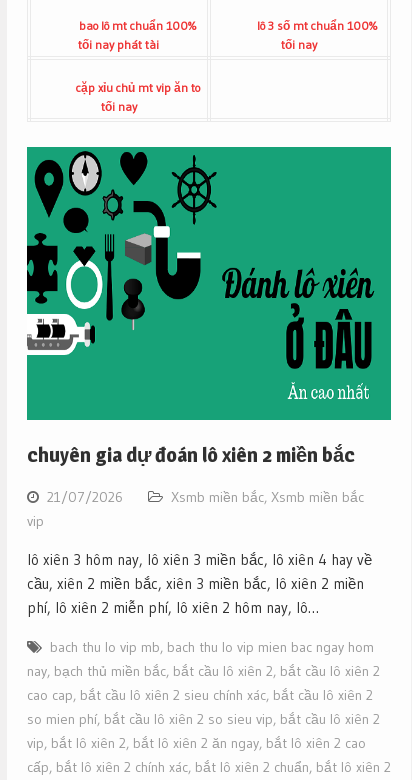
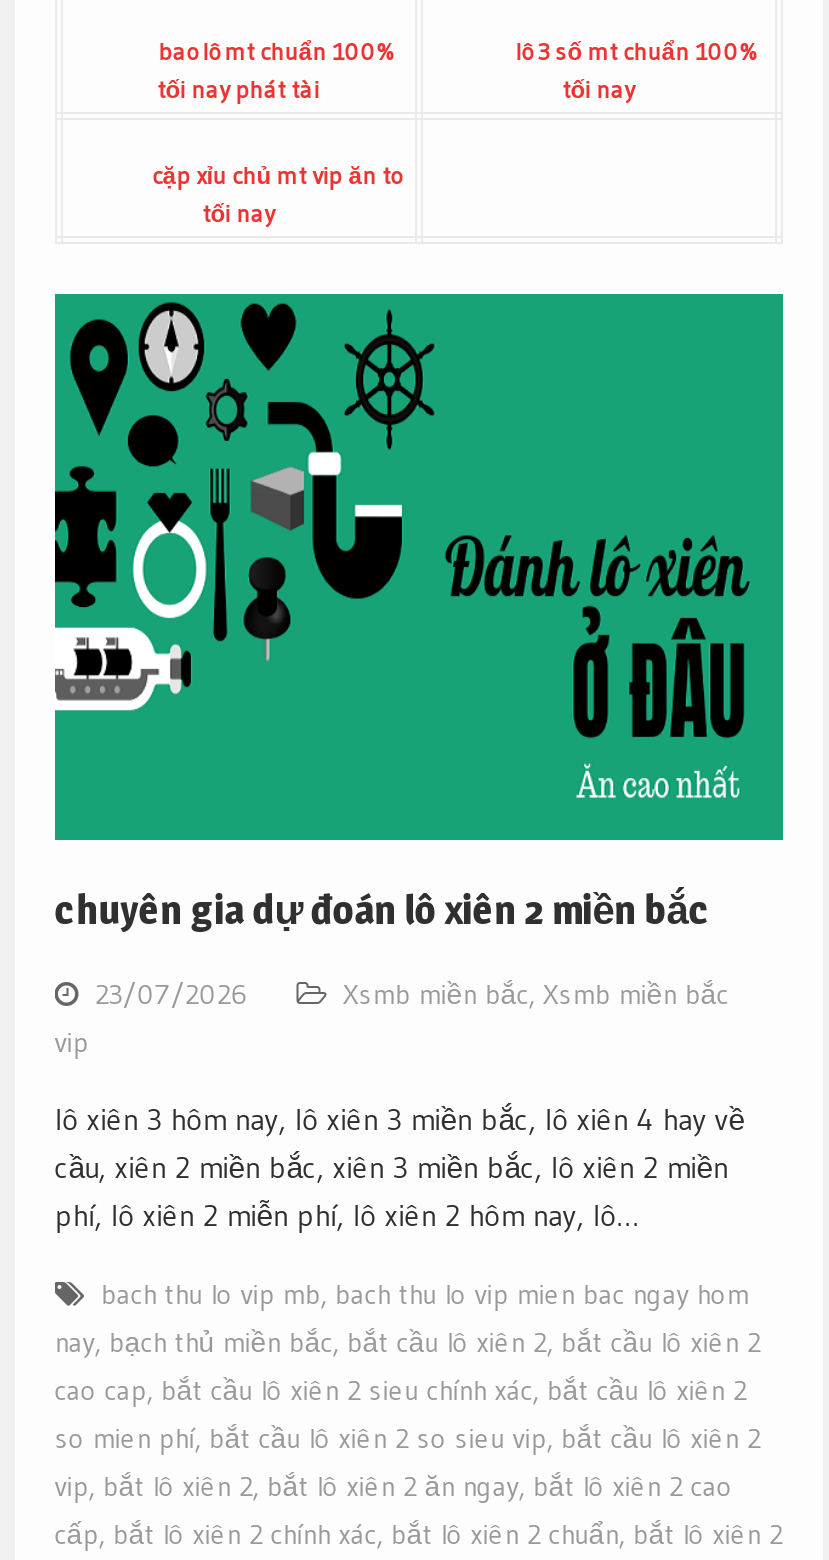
- 21/07/2026
+ 23/07/2026
